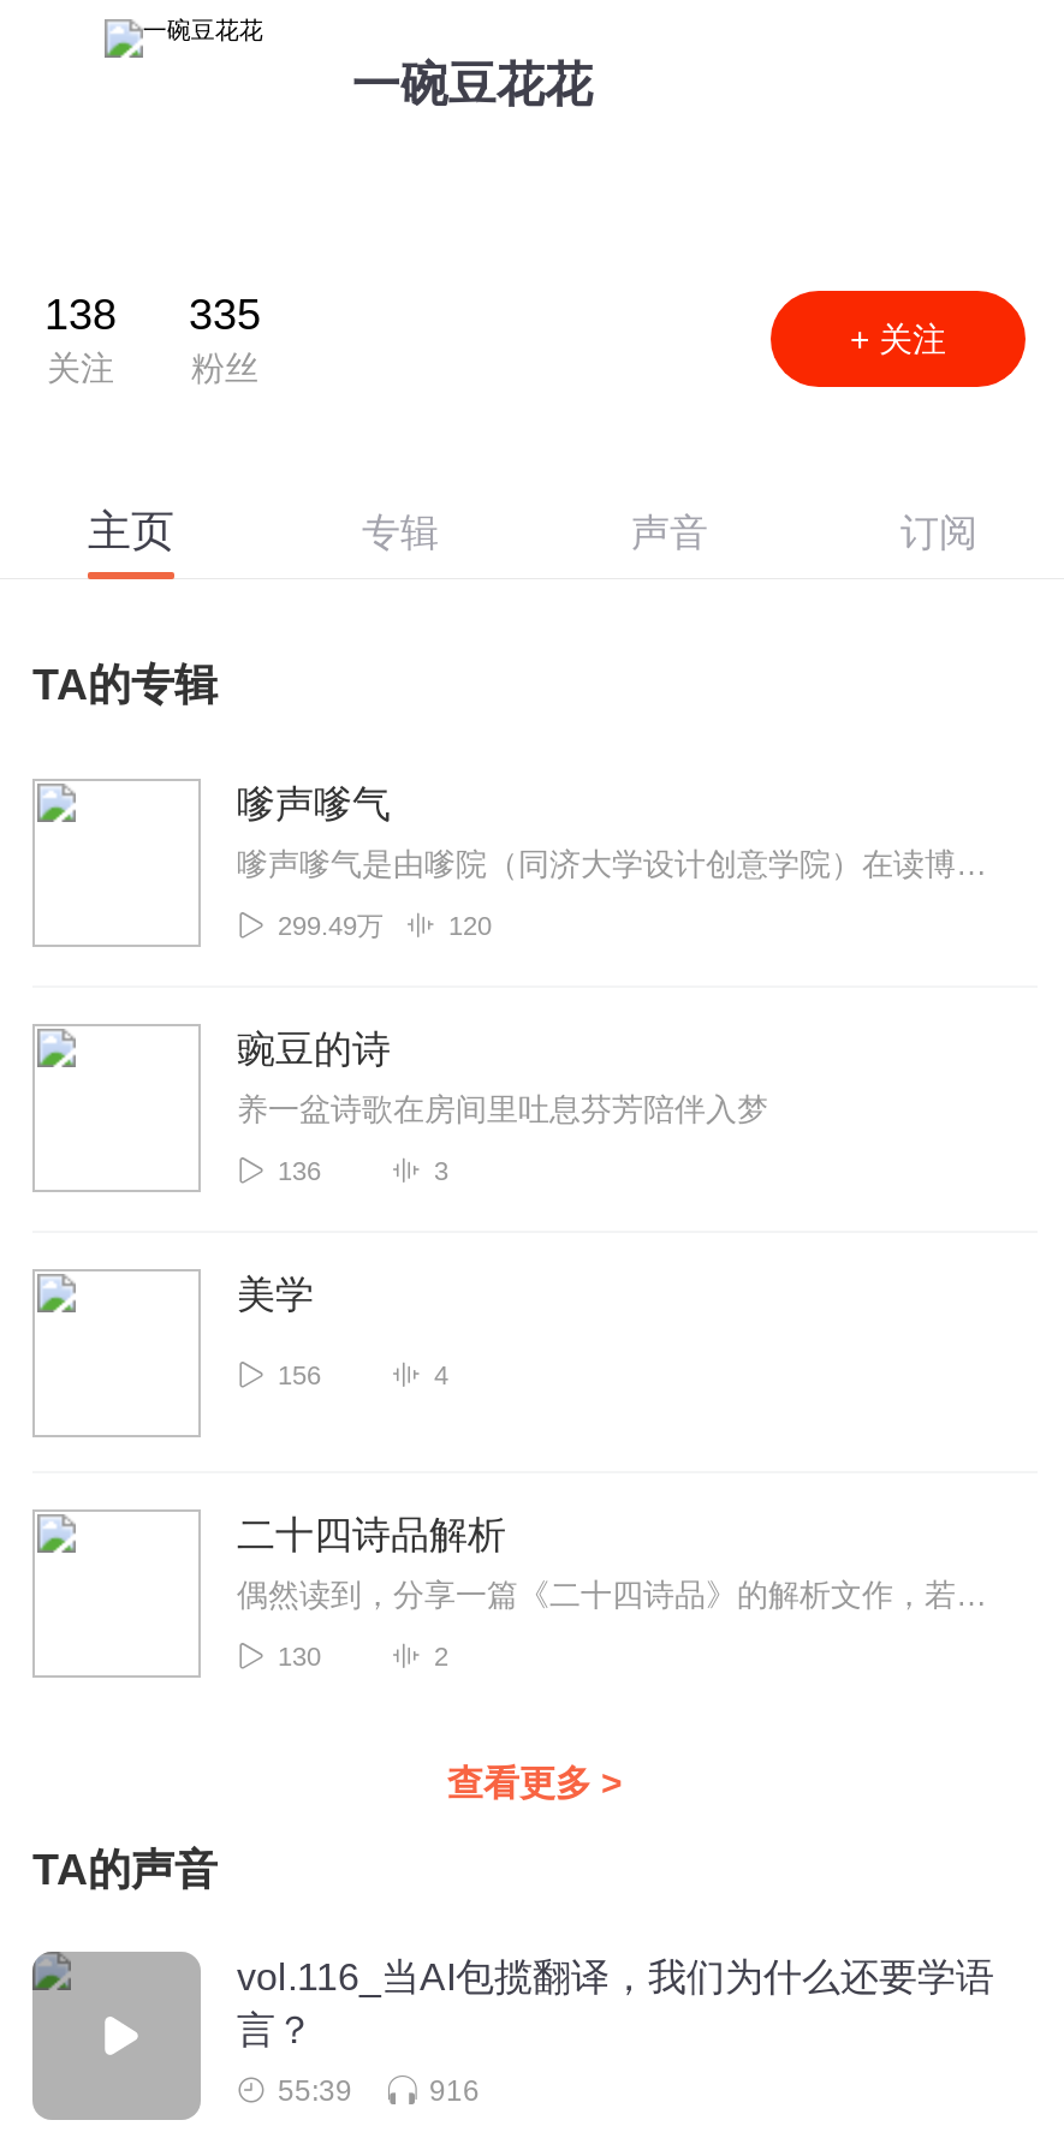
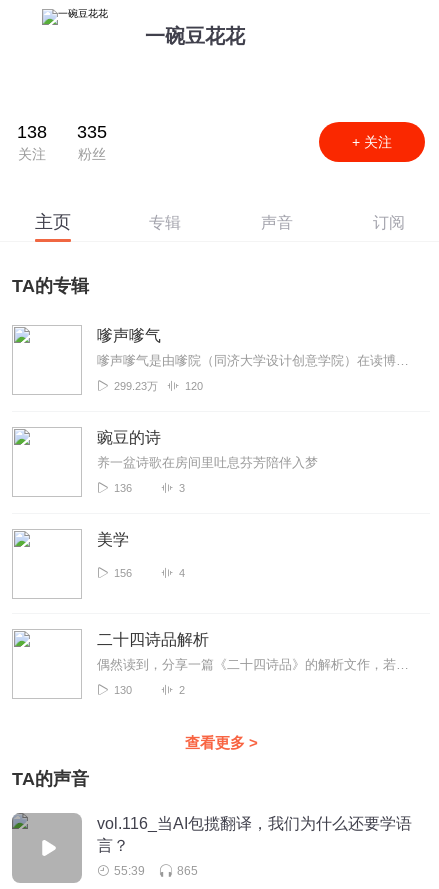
- 299.49万
+ 299.23万

- 916
+ 865
